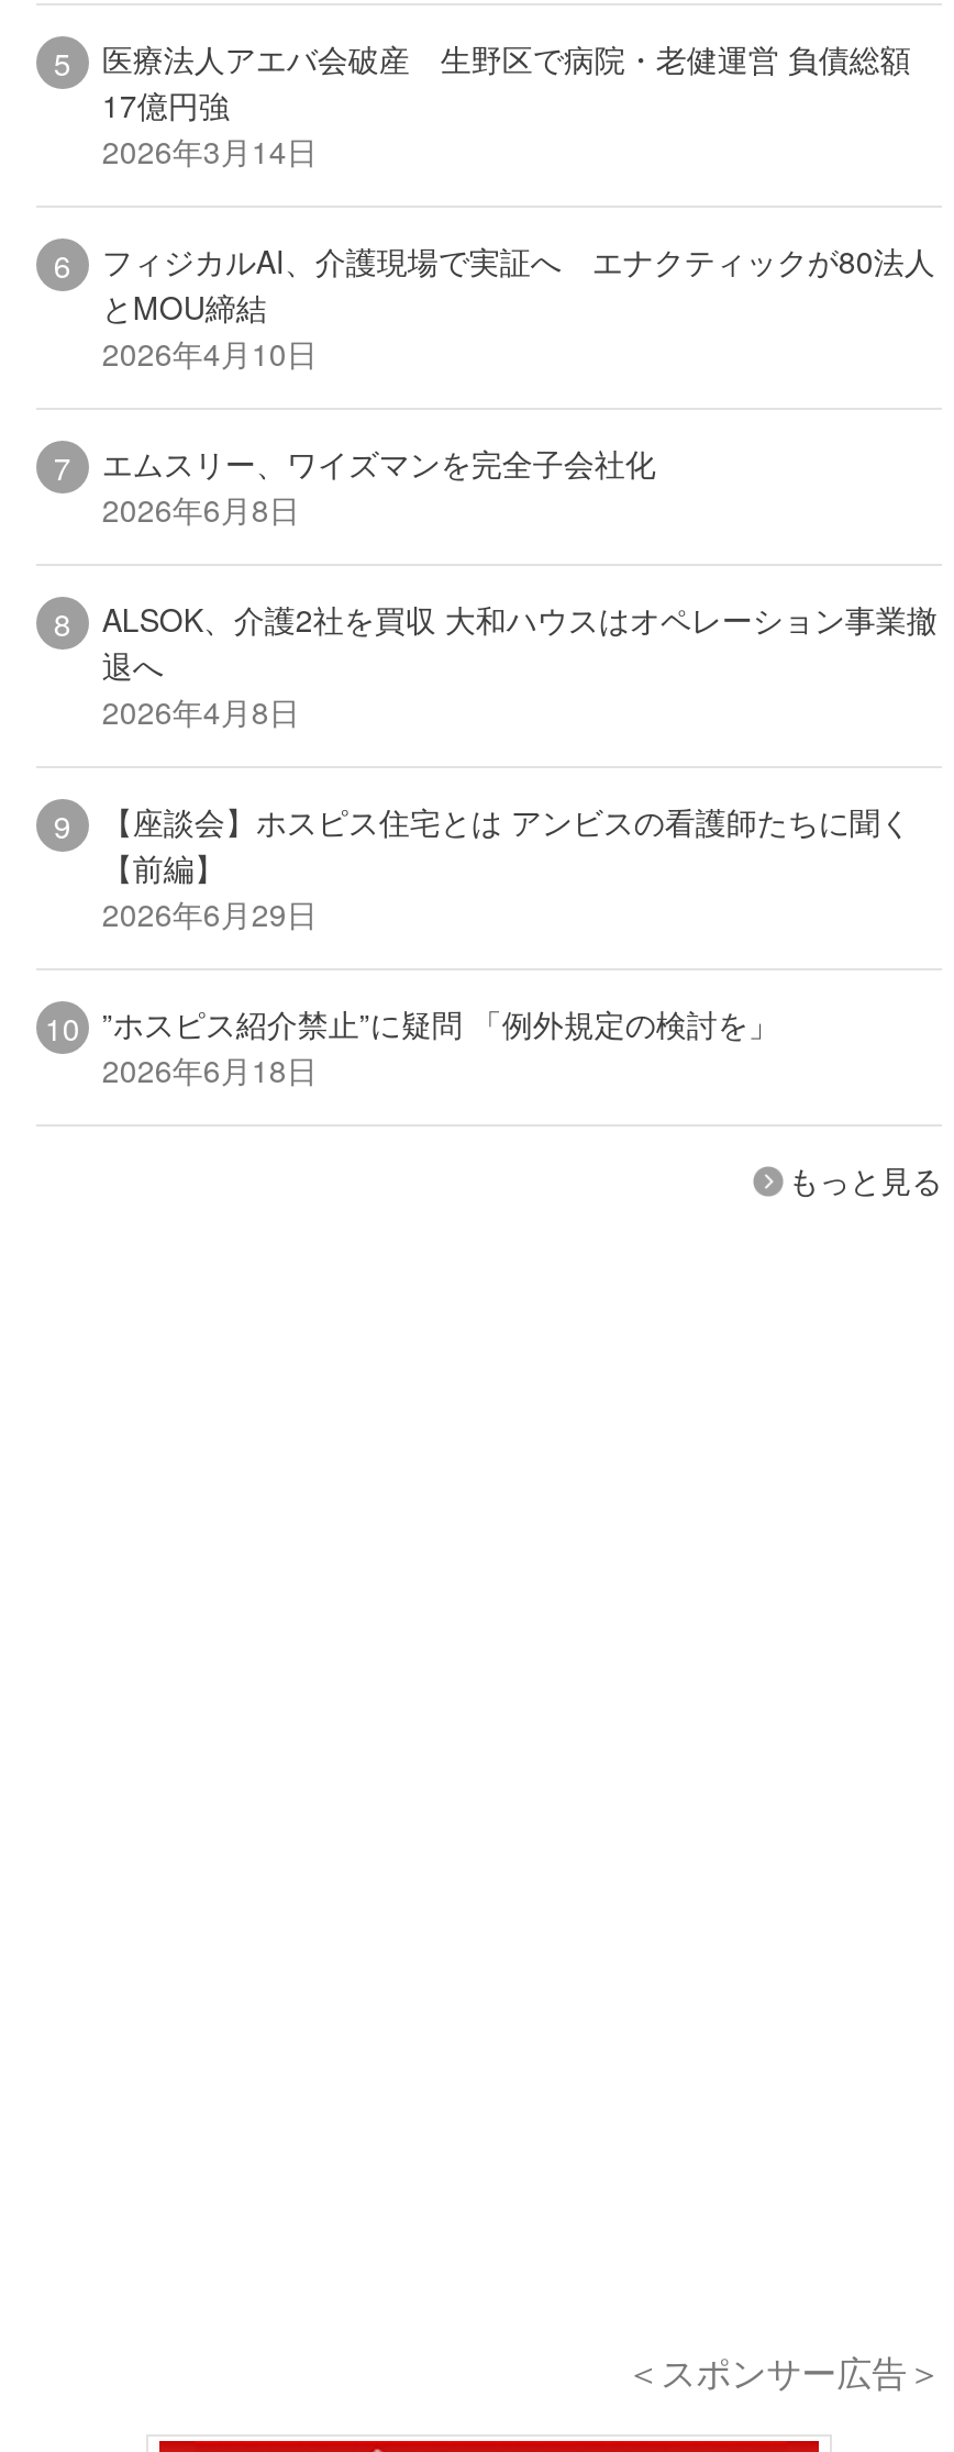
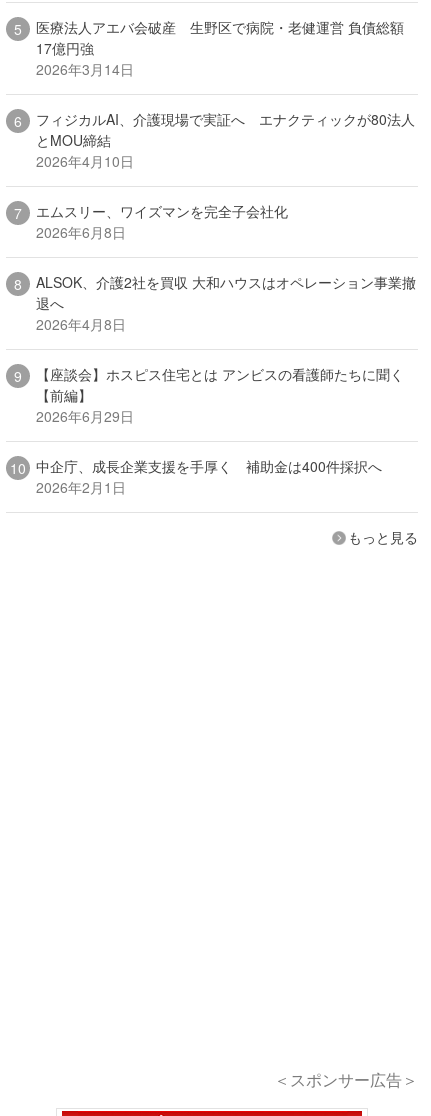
- ”ホスピス紹介禁止”に疑問 「例外規定の検討を」
- 2026年6月18日
+ 中企庁、成長企業支援を手厚く 補助金は400件採択へ
+ 2026年2月1日
